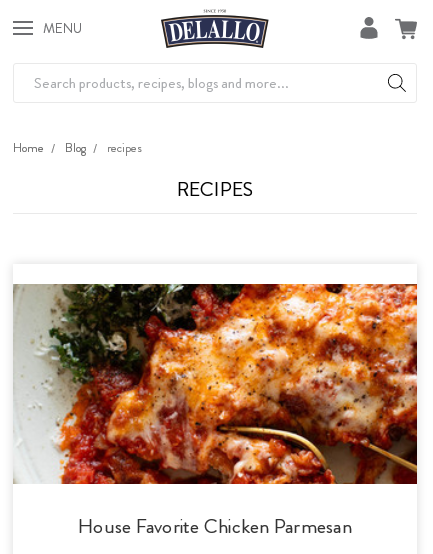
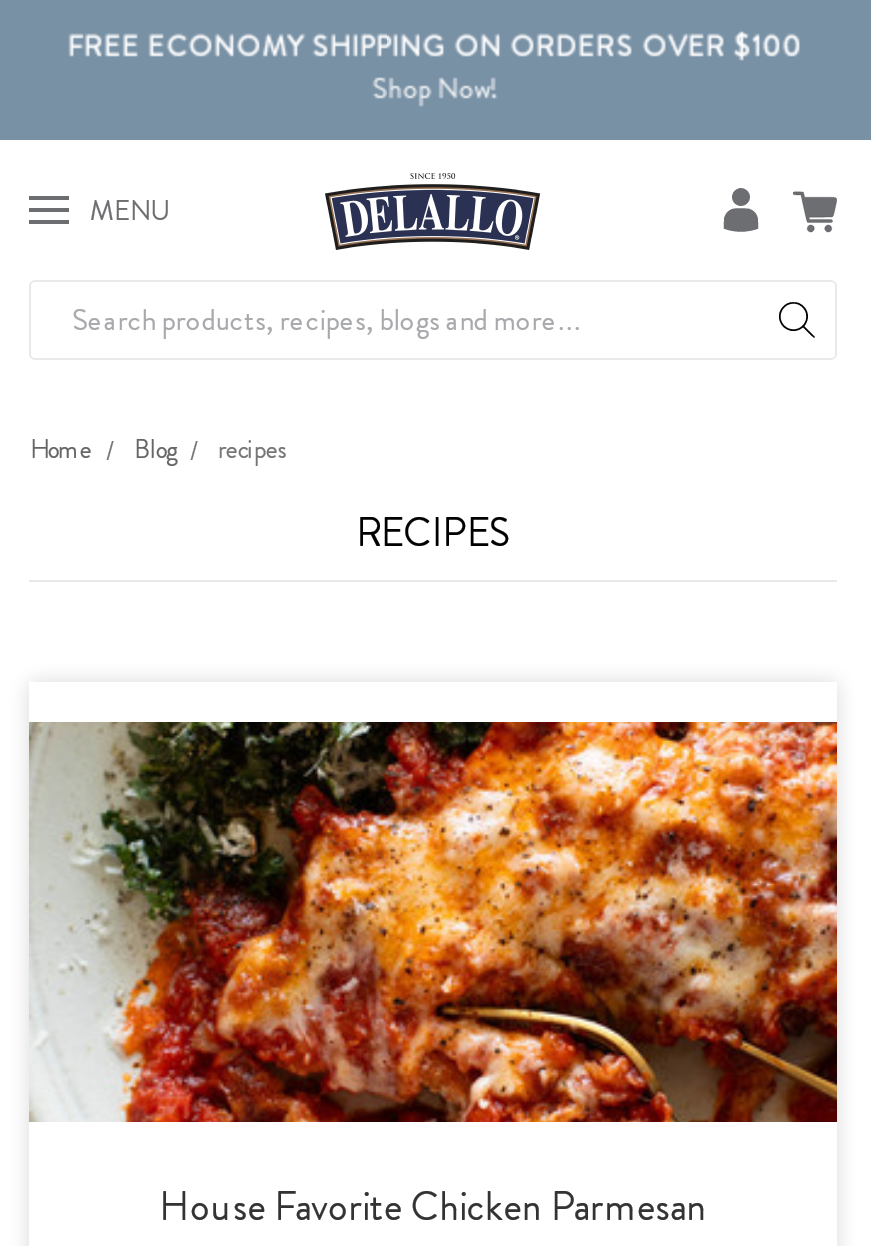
+ FREE ECONOMY SHIPPING ON ORDERS OVER $100
+ Shop Now!
